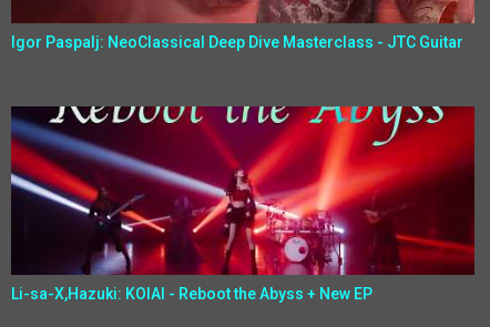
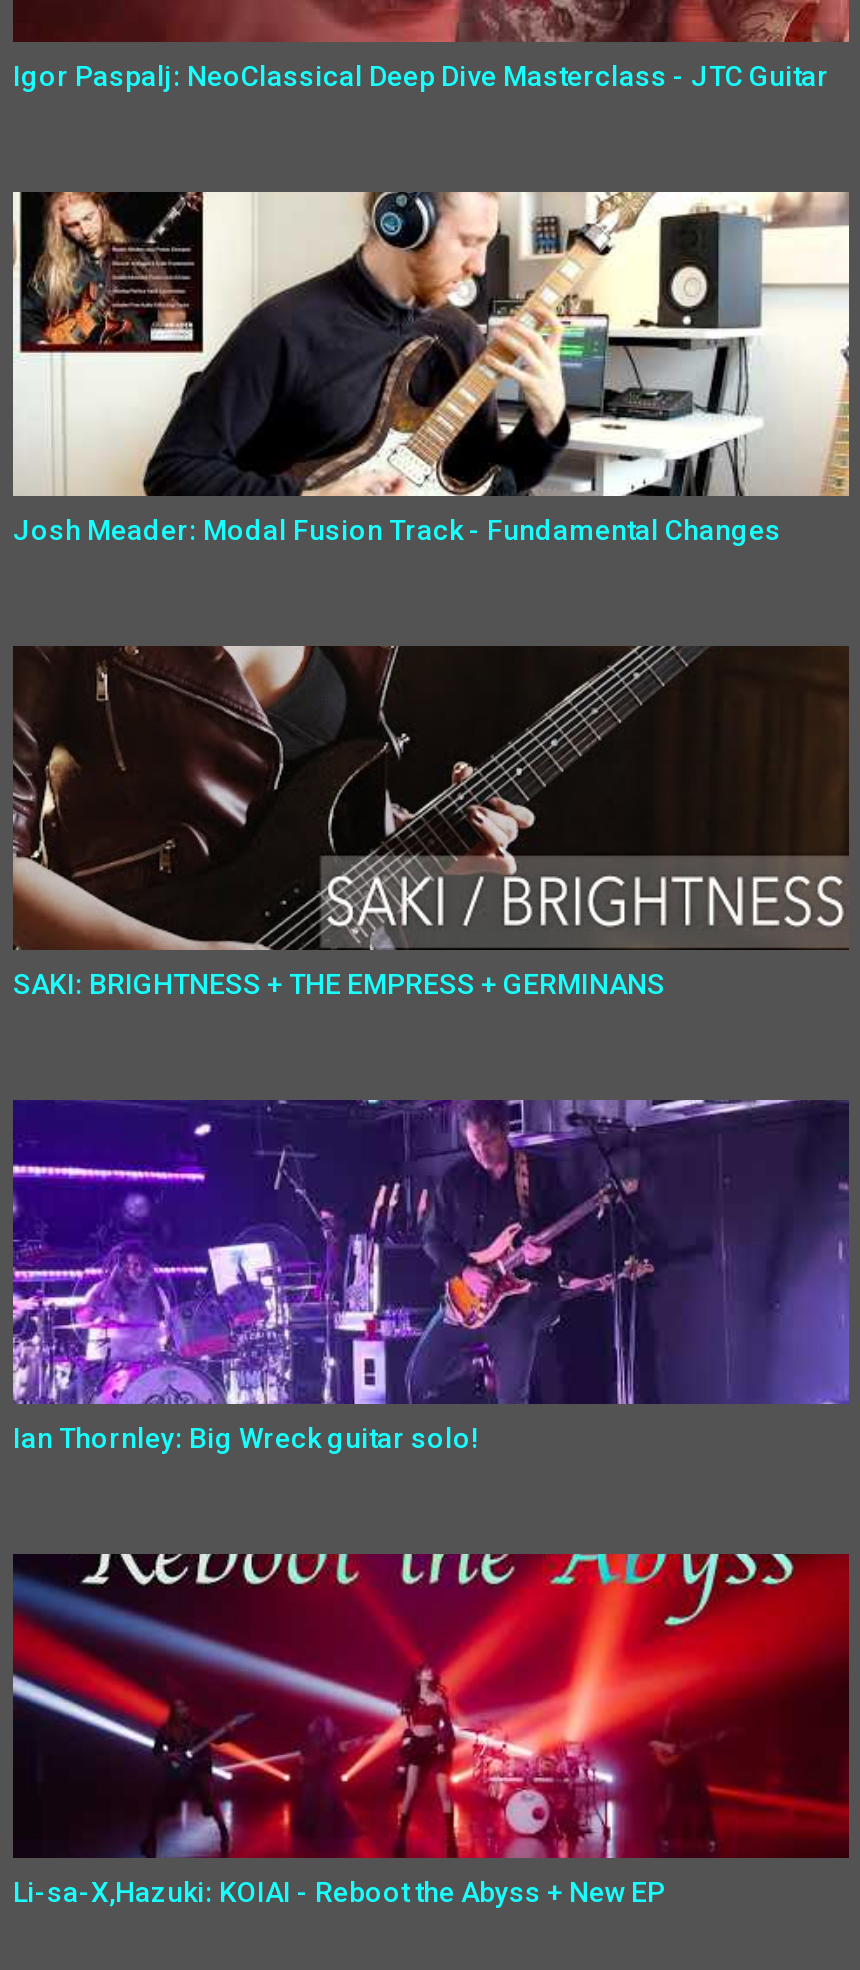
+ [image]
+ Josh Meader: Modal Fusion Track - Fundamental Changes

+ [image]
+ Ian Thornley: Big Wreck guitar solo!

+ [image]
+ SAKI: BRIGHTNESS + THE EMPRESS + GERMINANS
